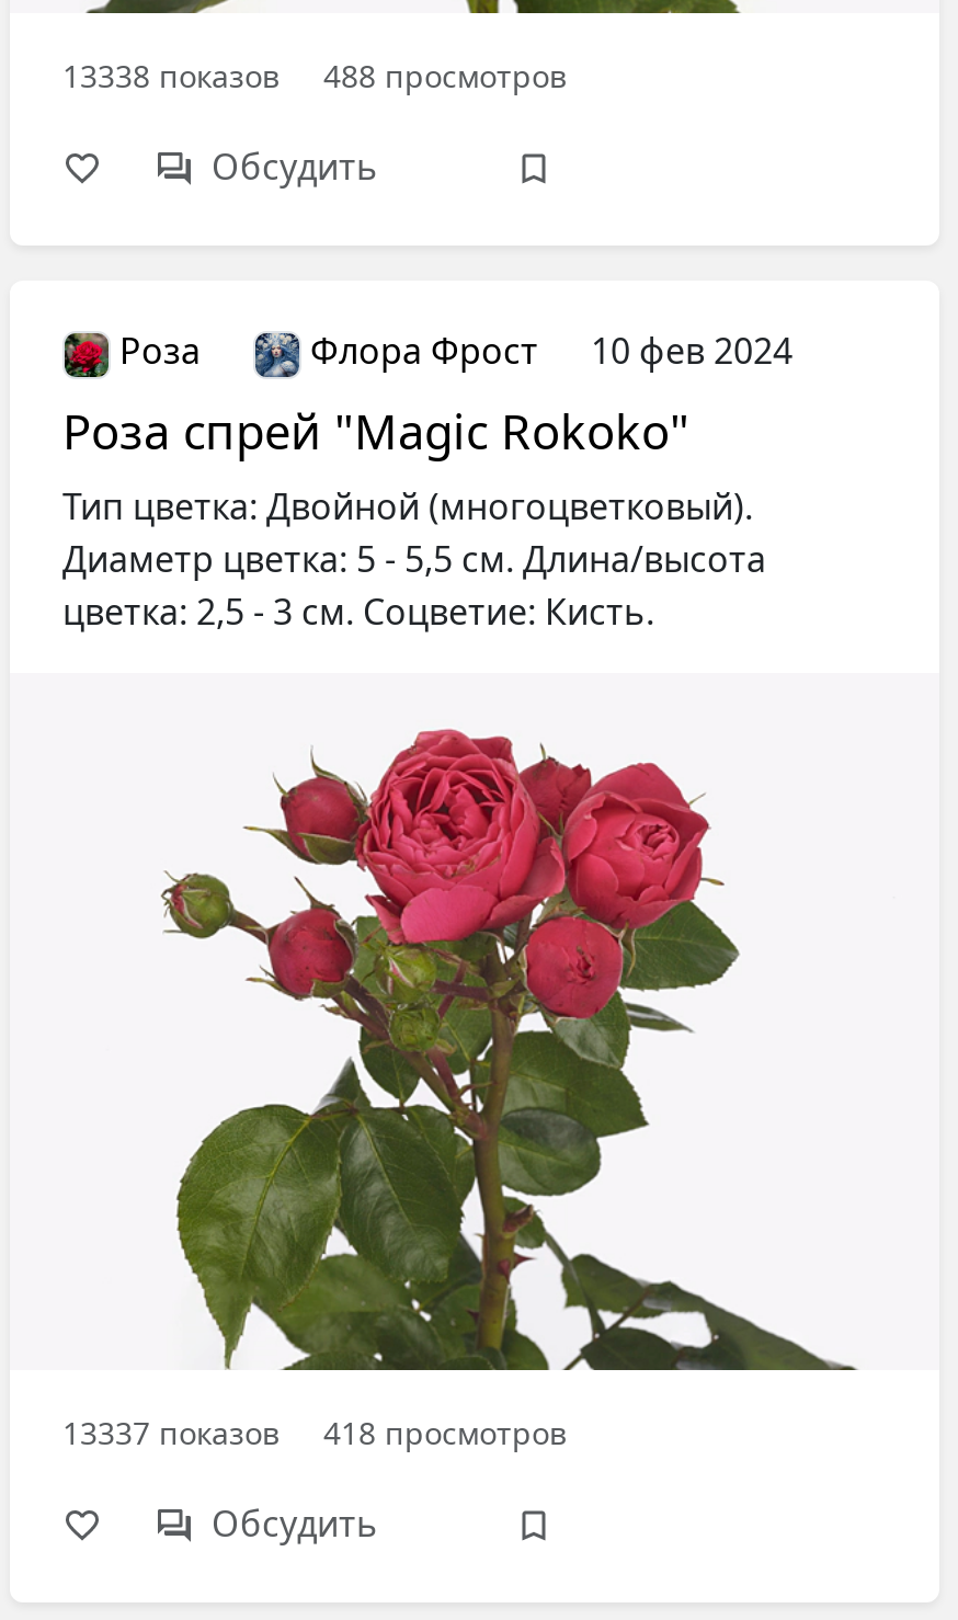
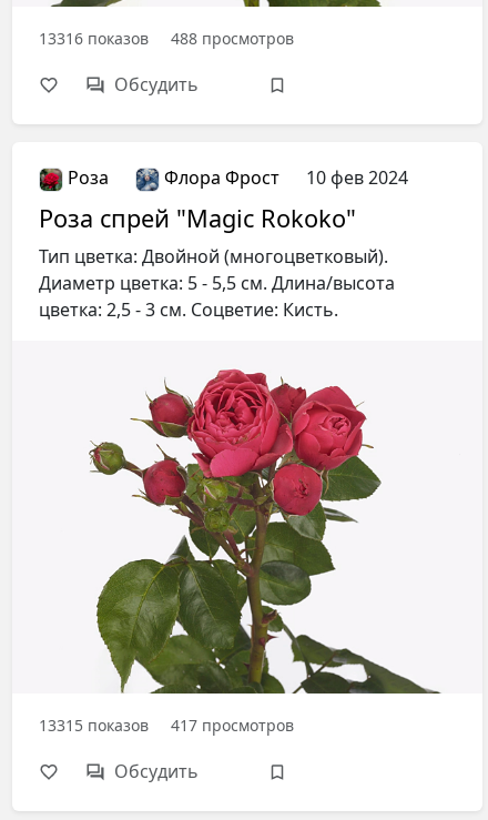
- 13338 показов 488 просмотров
+ 13316 показов 488 просмотров

- 13337 показов
+ 13315 показов

- 418 просмотров
+ 417 просмотров
